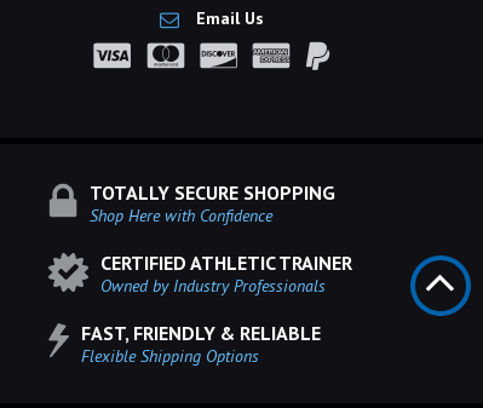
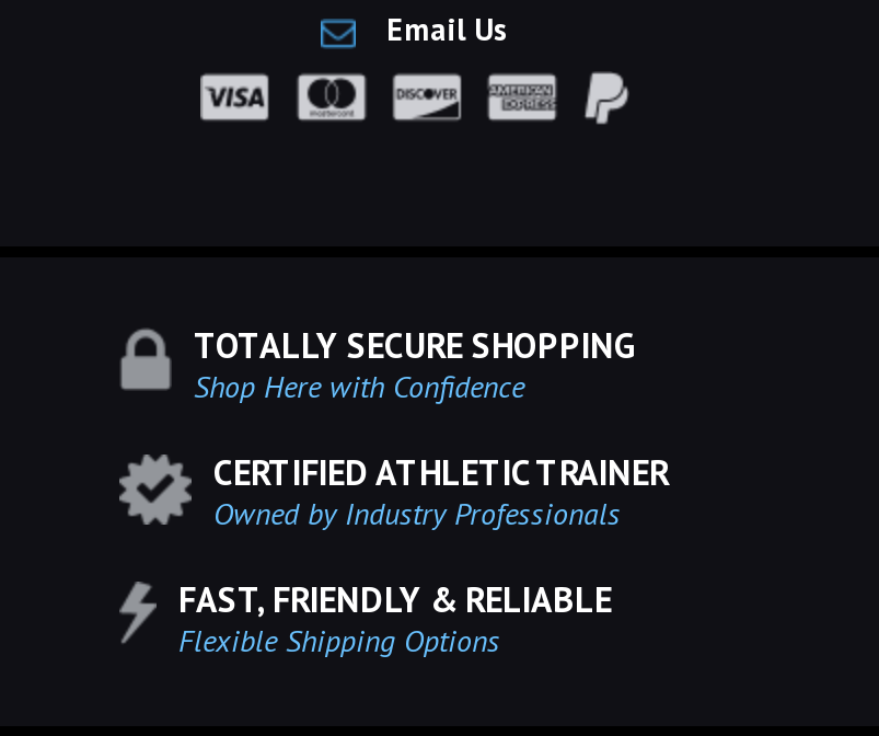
- [image]
